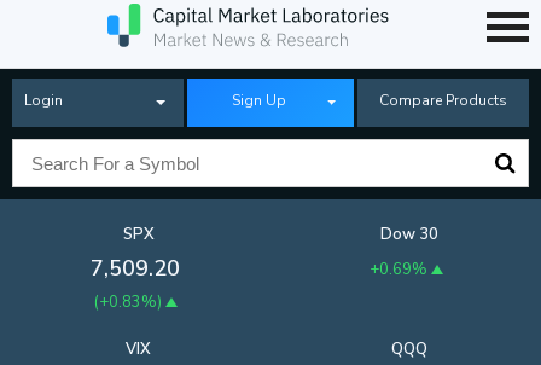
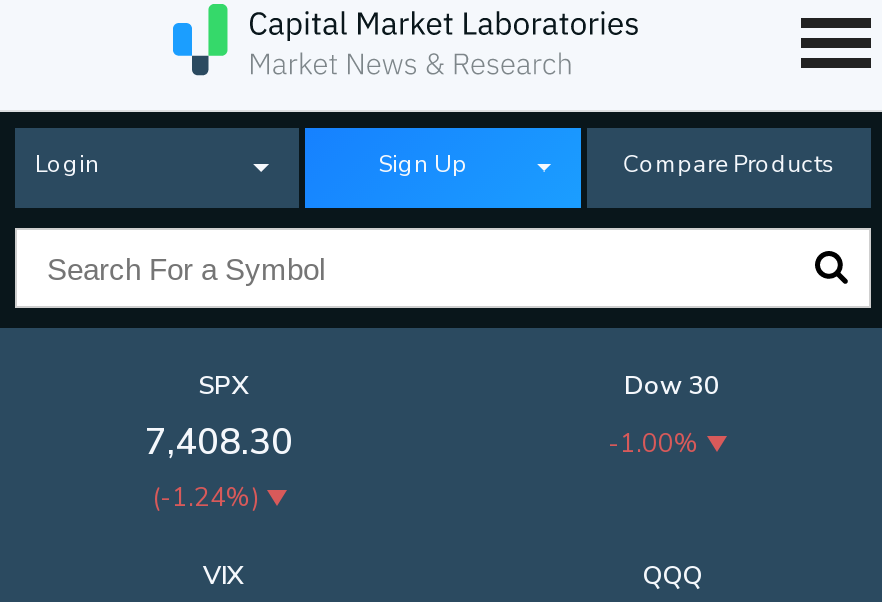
- 7,509.20
+ 7,408.30

- +0.69%
+ -1.00%

- (+0.83%)
+ (-1.24%)
